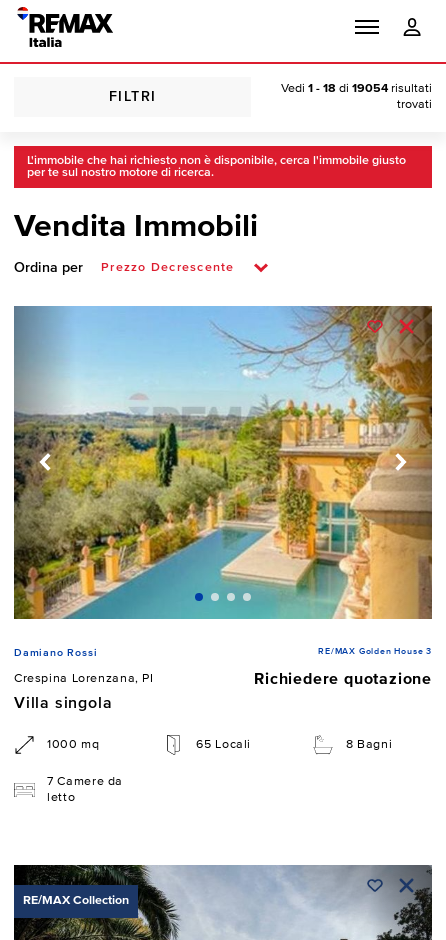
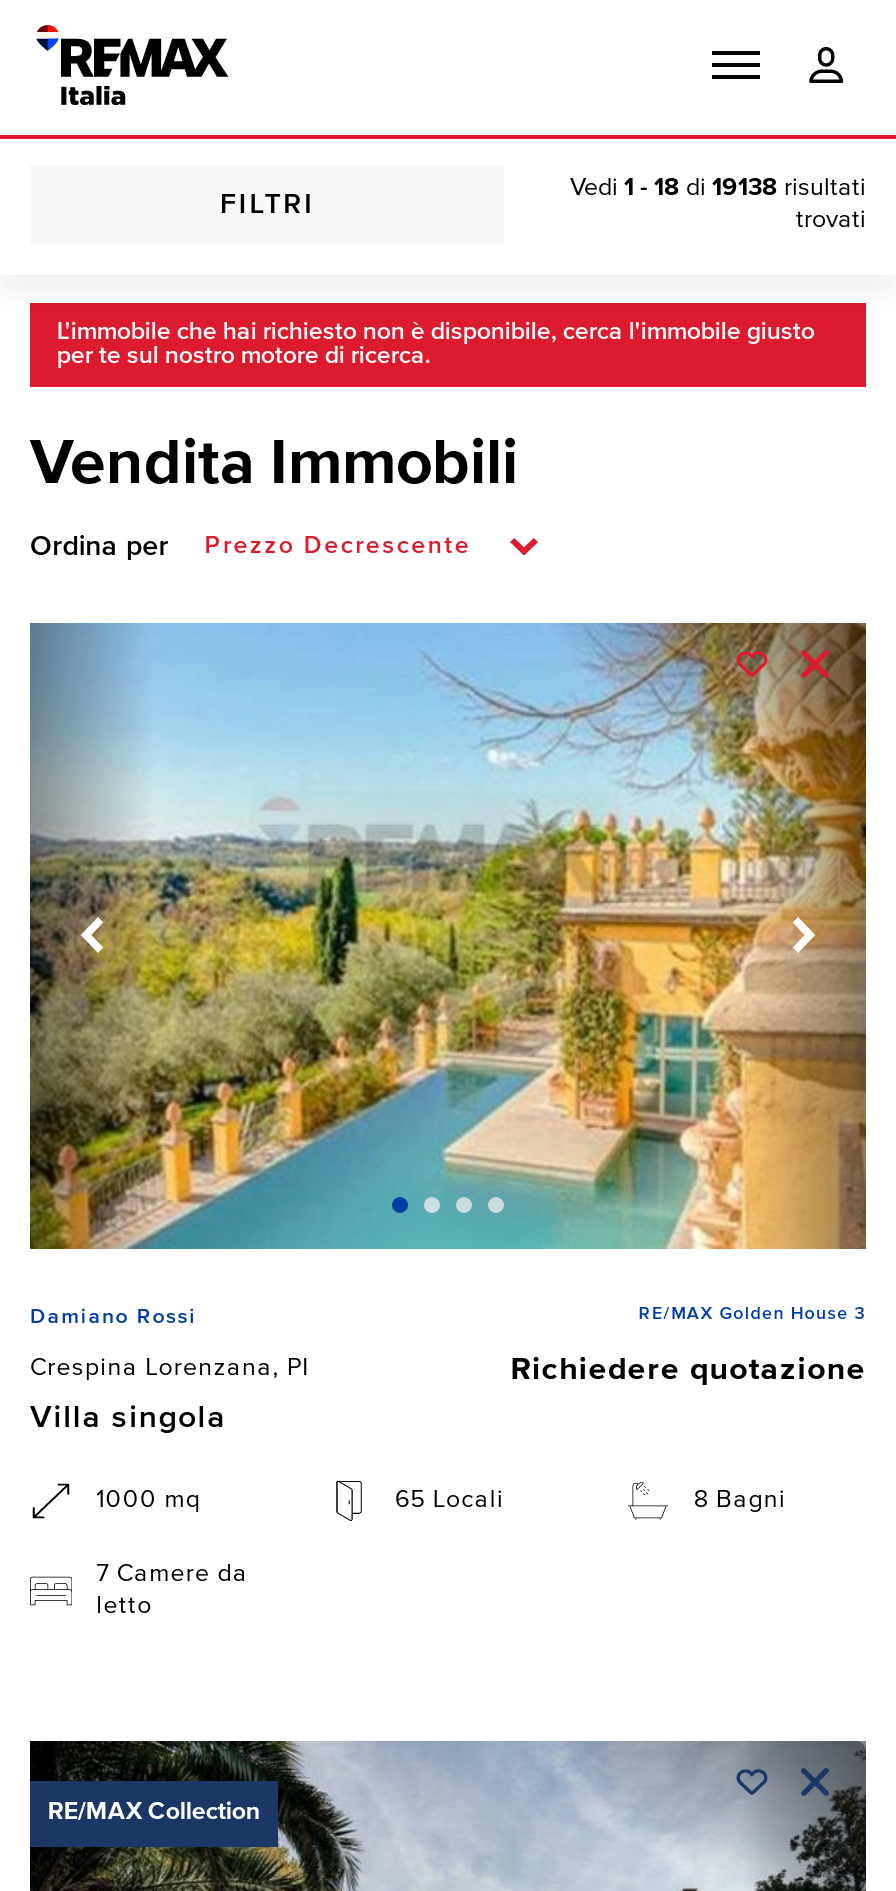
- Vedi 1 - 18 di 19054 risultati
+ Vedi 1 - 18 di 19138 risultati
